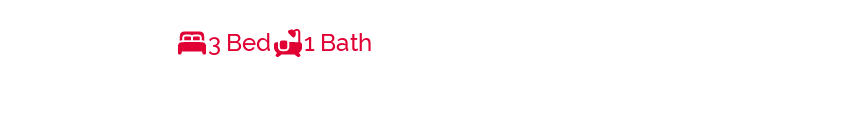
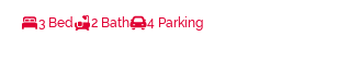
- 1 Bath
+ 2 Bath
+ 4 Parking
